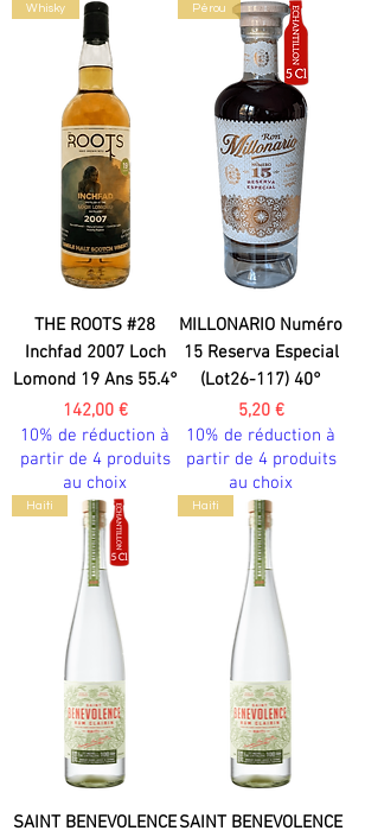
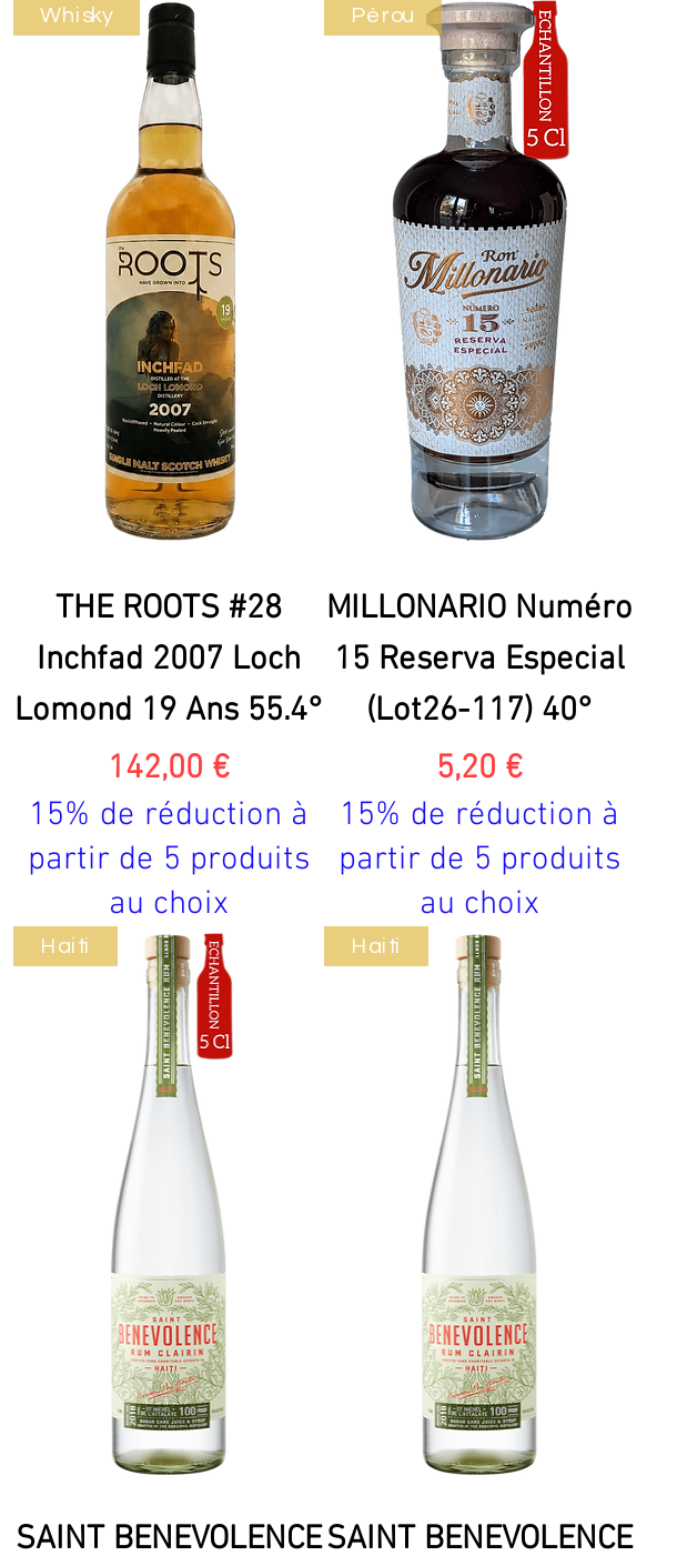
- 10% de réduction à
+ 15% de réduction à

- 10% de réduction à
+ 15% de réduction à

- partir de 4 produits
+ partir de 5 produits

- partir de 4 produits
+ partir de 5 produits
